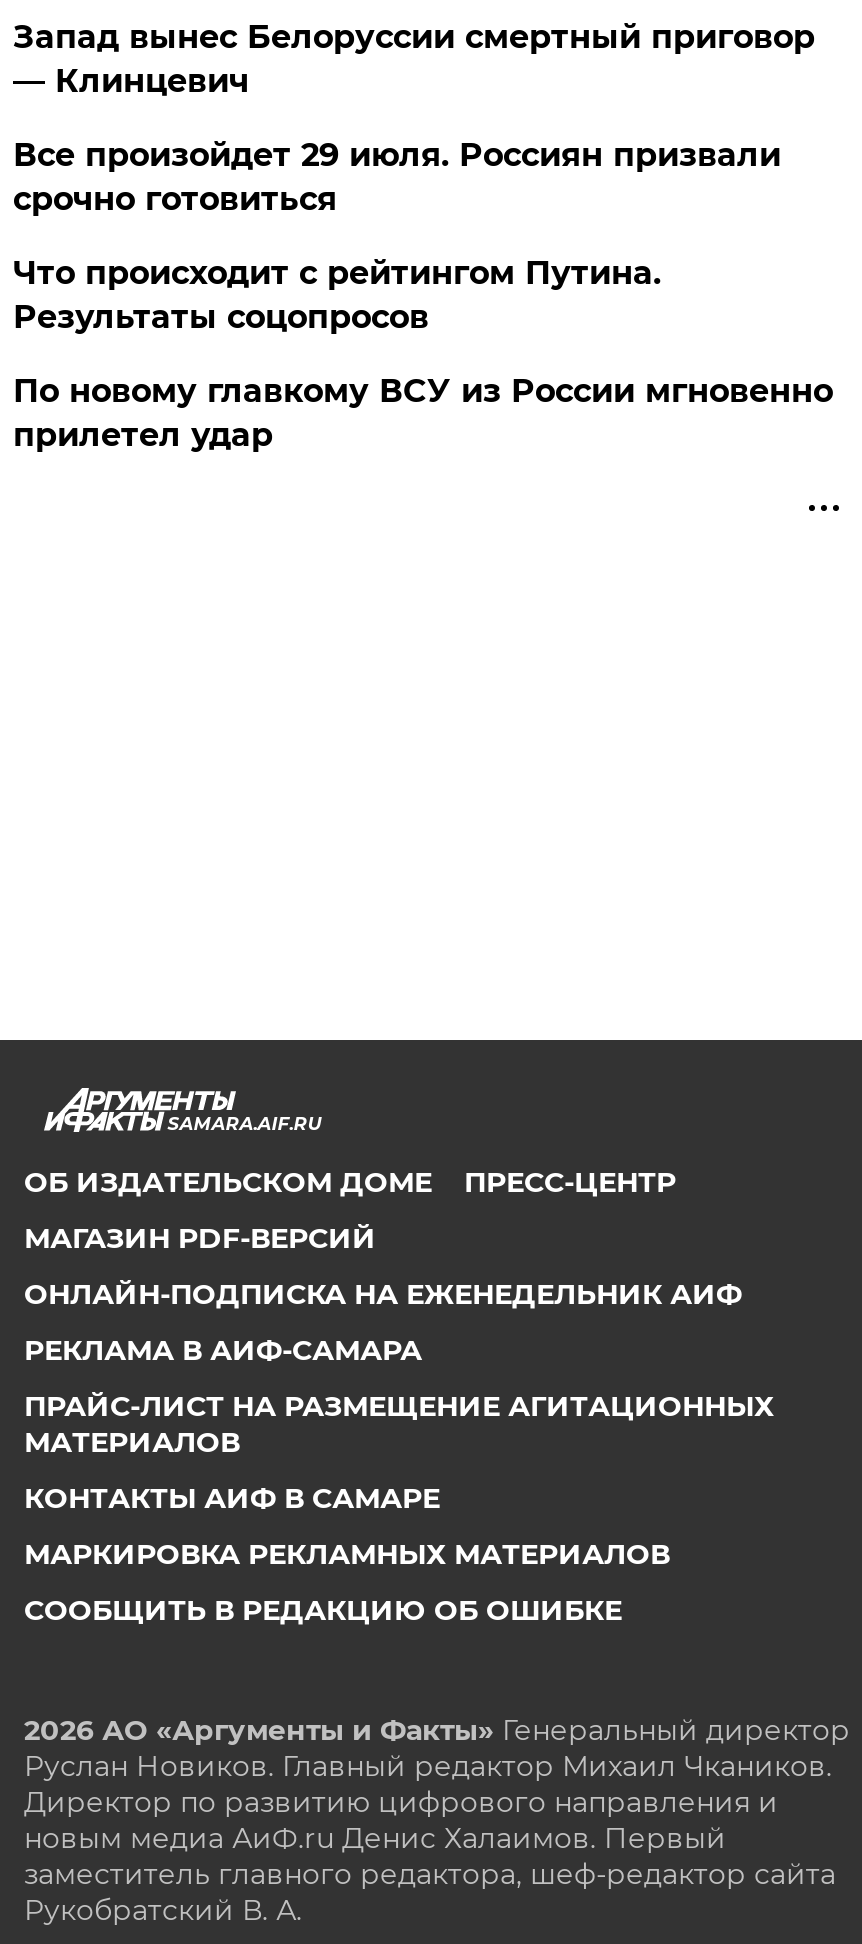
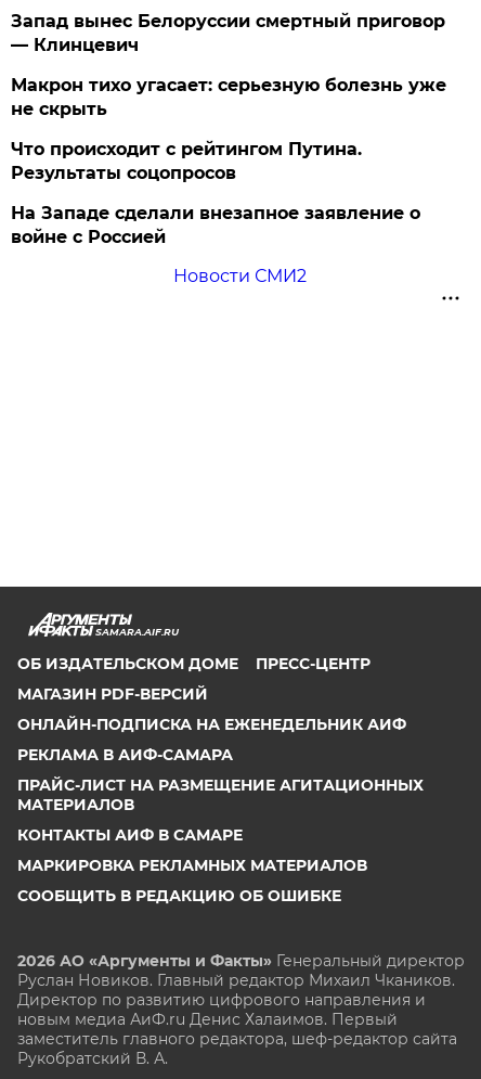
- Все произойдет 29 июля. Россиян призвали
- срочно готовиться
+ Макрон тихо угасает: серьезную болезнь уже
+ не скрыть

- По новому главкому ВСУ из России мгновенно
- прилетел удар
+ На Западе сделали внезапное заявление о
+ войне с Россией
+ Новости СМИ2
